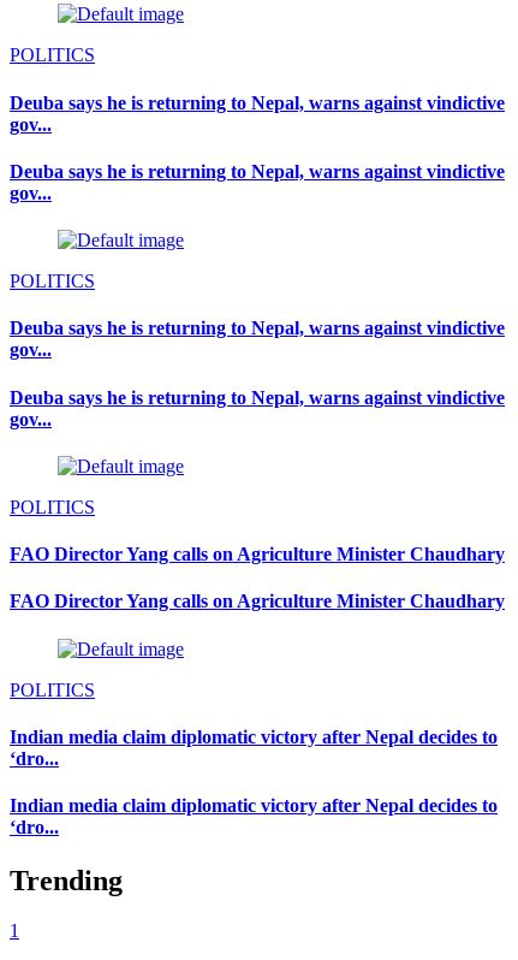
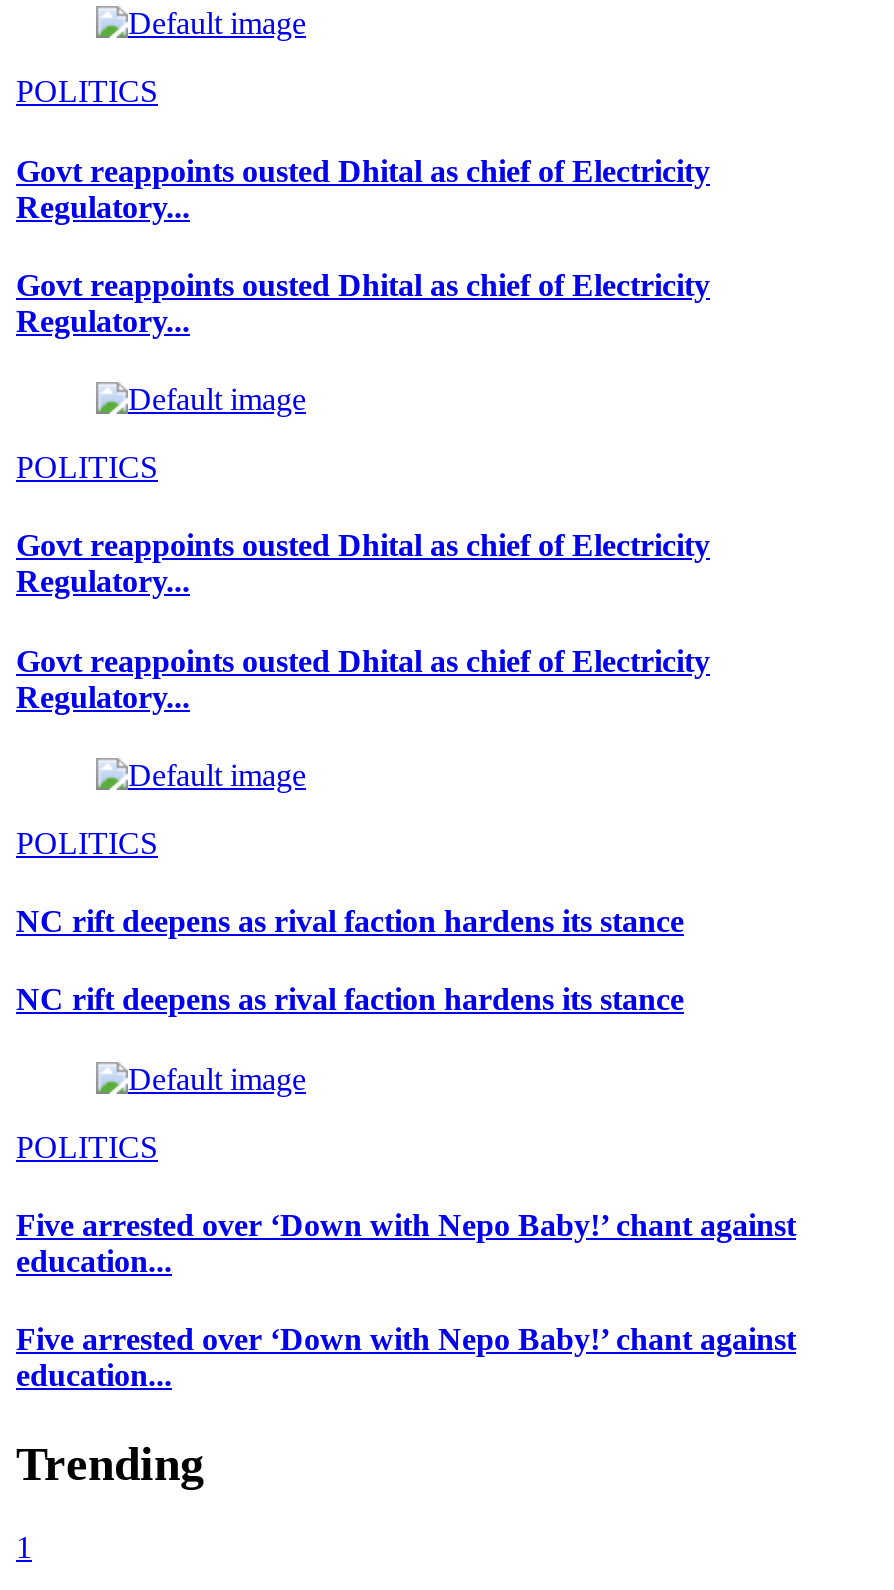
- Deuba says he is returning to Nepal, warns against vindictive
- gov...
+ Govt reappoints ousted Dhital as chief of Electricity
+ Regulatory...

- Deuba says he is returning to Nepal, warns against vindictive
- gov...
+ Govt reappoints ousted Dhital as chief of Electricity
+ Regulatory...

- Deuba says he is returning to Nepal, warns against vindictive
- gov...
+ Govt reappoints ousted Dhital as chief of Electricity
+ Regulatory...

- Deuba says he is returning to Nepal, warns against vindictive
- gov...
+ Govt reappoints ousted Dhital as chief of Electricity
+ Regulatory...

- FAO Director Yang calls on Agriculture Minister Chaudhary
+ NC rift deepens as rival faction hardens its stance

- FAO Director Yang calls on Agriculture Minister Chaudhary
+ NC rift deepens as rival faction hardens its stance

- Indian media claim diplomatic victory after Nepal decides to
- ‘dro...
+ Five arrested over ‘Down with Nepo Baby!’ chant against
+ education...

- Indian media claim diplomatic victory after Nepal decides to
- ‘dro...
+ Five arrested over ‘Down with Nepo Baby!’ chant against
+ education...
